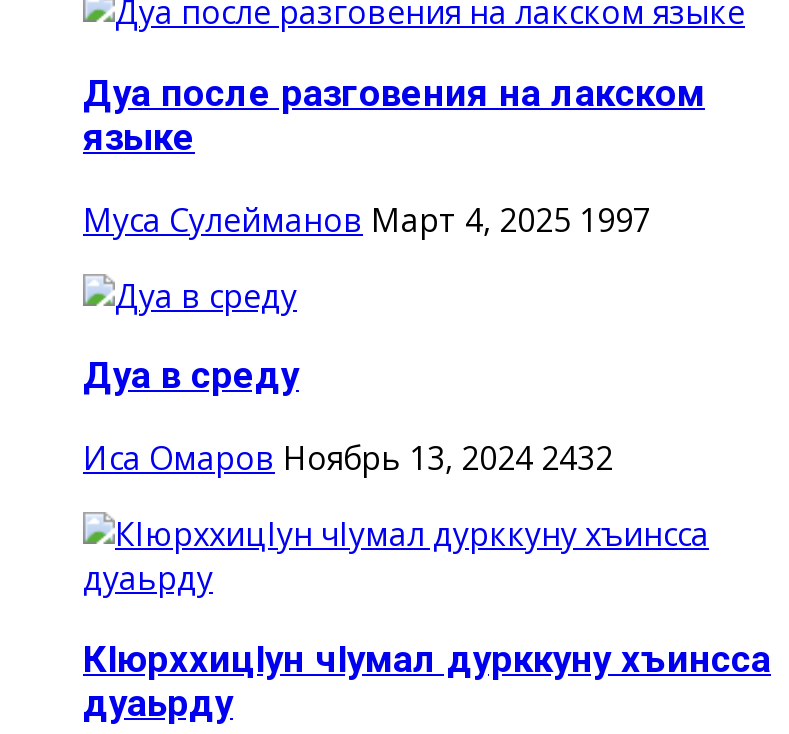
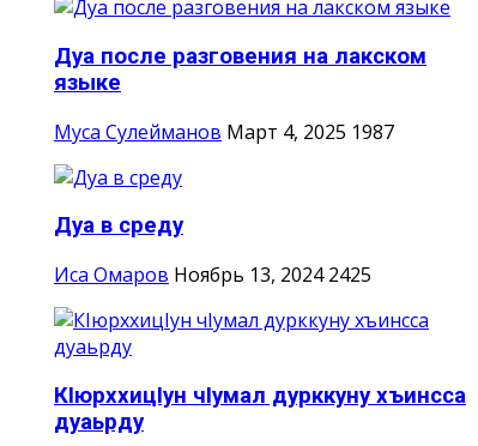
- Муса Сулейманов Март 4, 2025 1997
+ Муса Сулейманов Март 4, 2025 1987

- Иса Омаров Ноябрь 13, 2024 2432
+ Иса Омаров Ноябрь 13, 2024 2425
